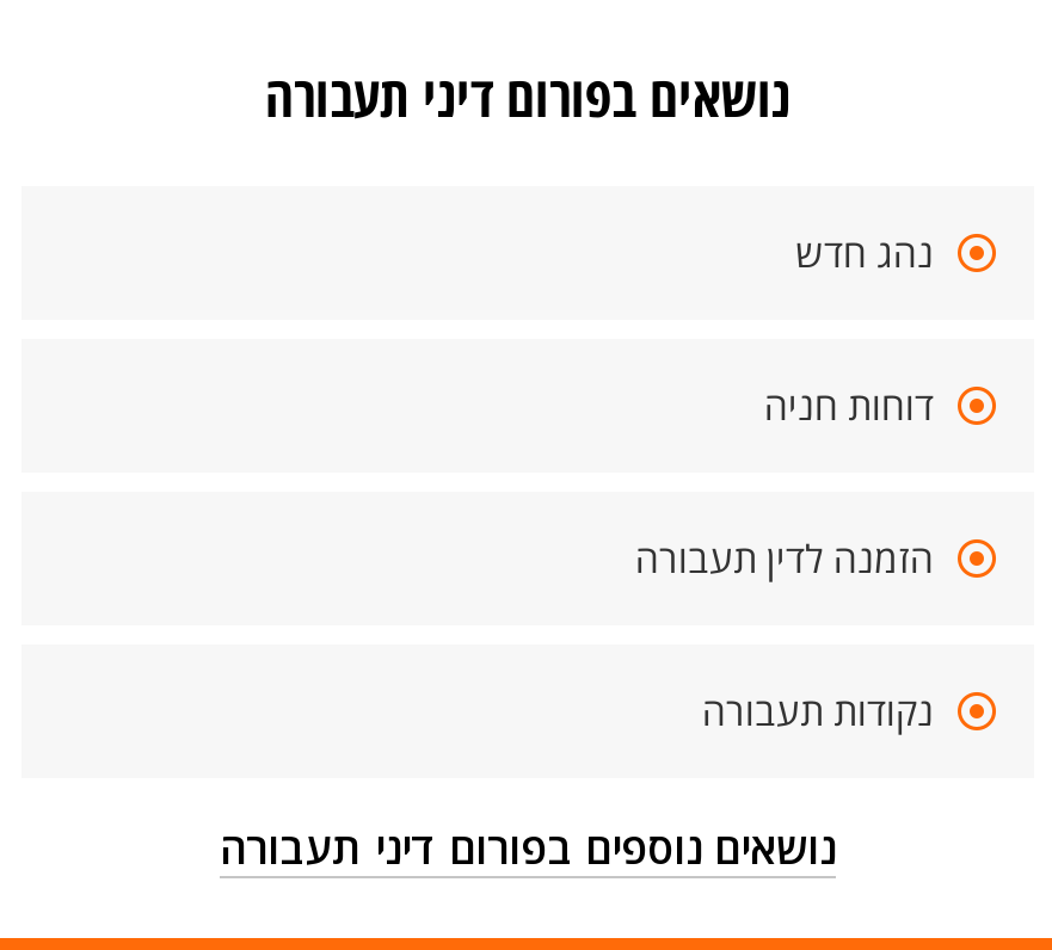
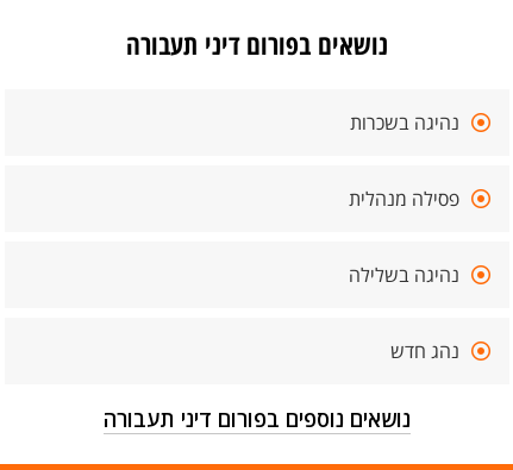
+ נהיגה בשכרות
+ פסילה מנהלית
+ נהיגה בשלילה

moved down: נהג חדש

- דוחות חניה
- הזמנה לדין תעבורה
- נקודות תעבורה
